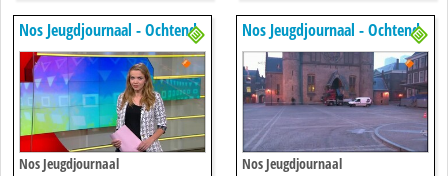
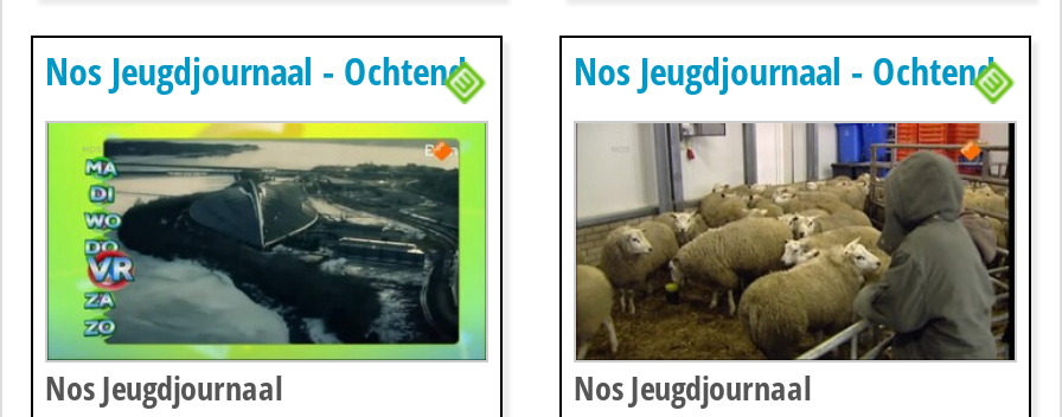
- [image]
+ [image]

- [image]
+ [image]
